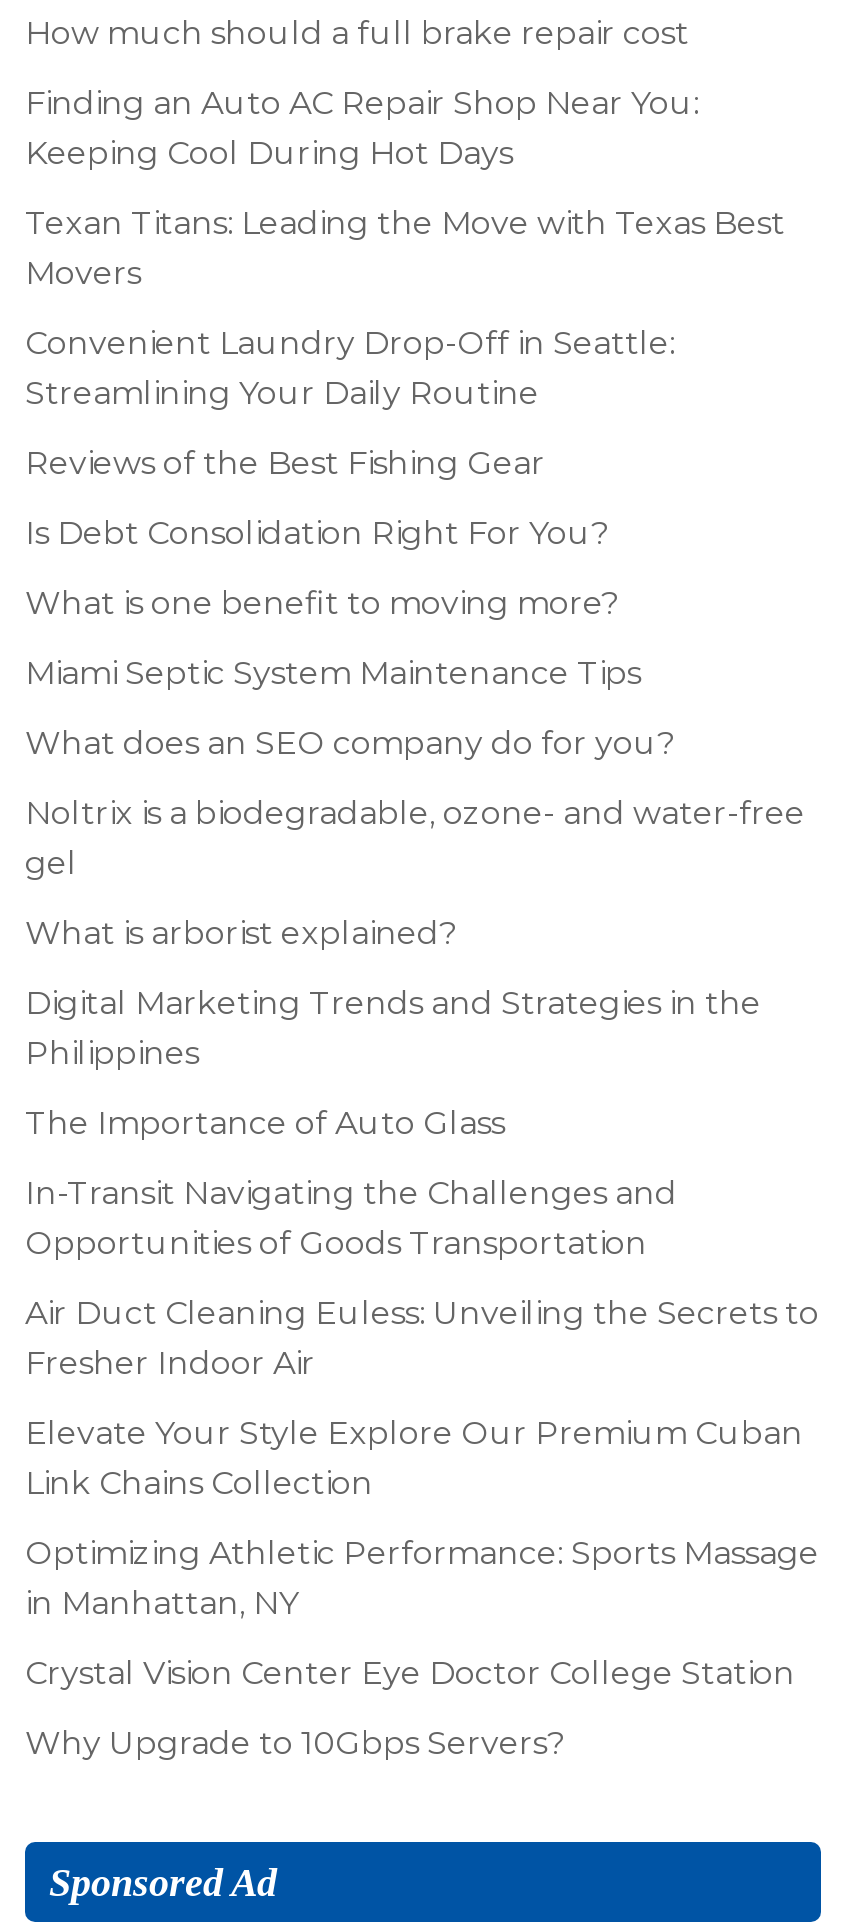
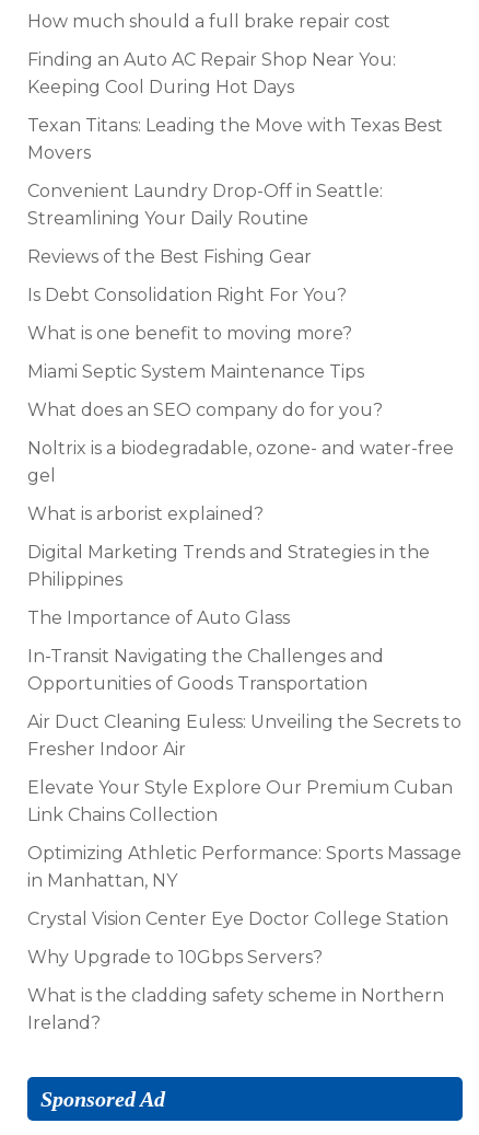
+ What is the cladding safety scheme in Northern
+ Ireland?
